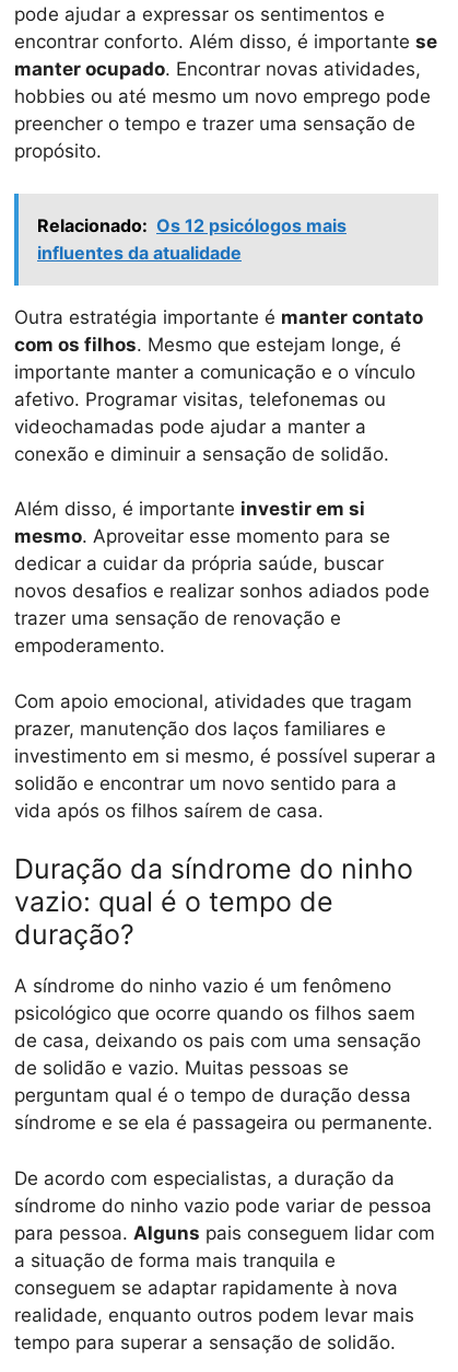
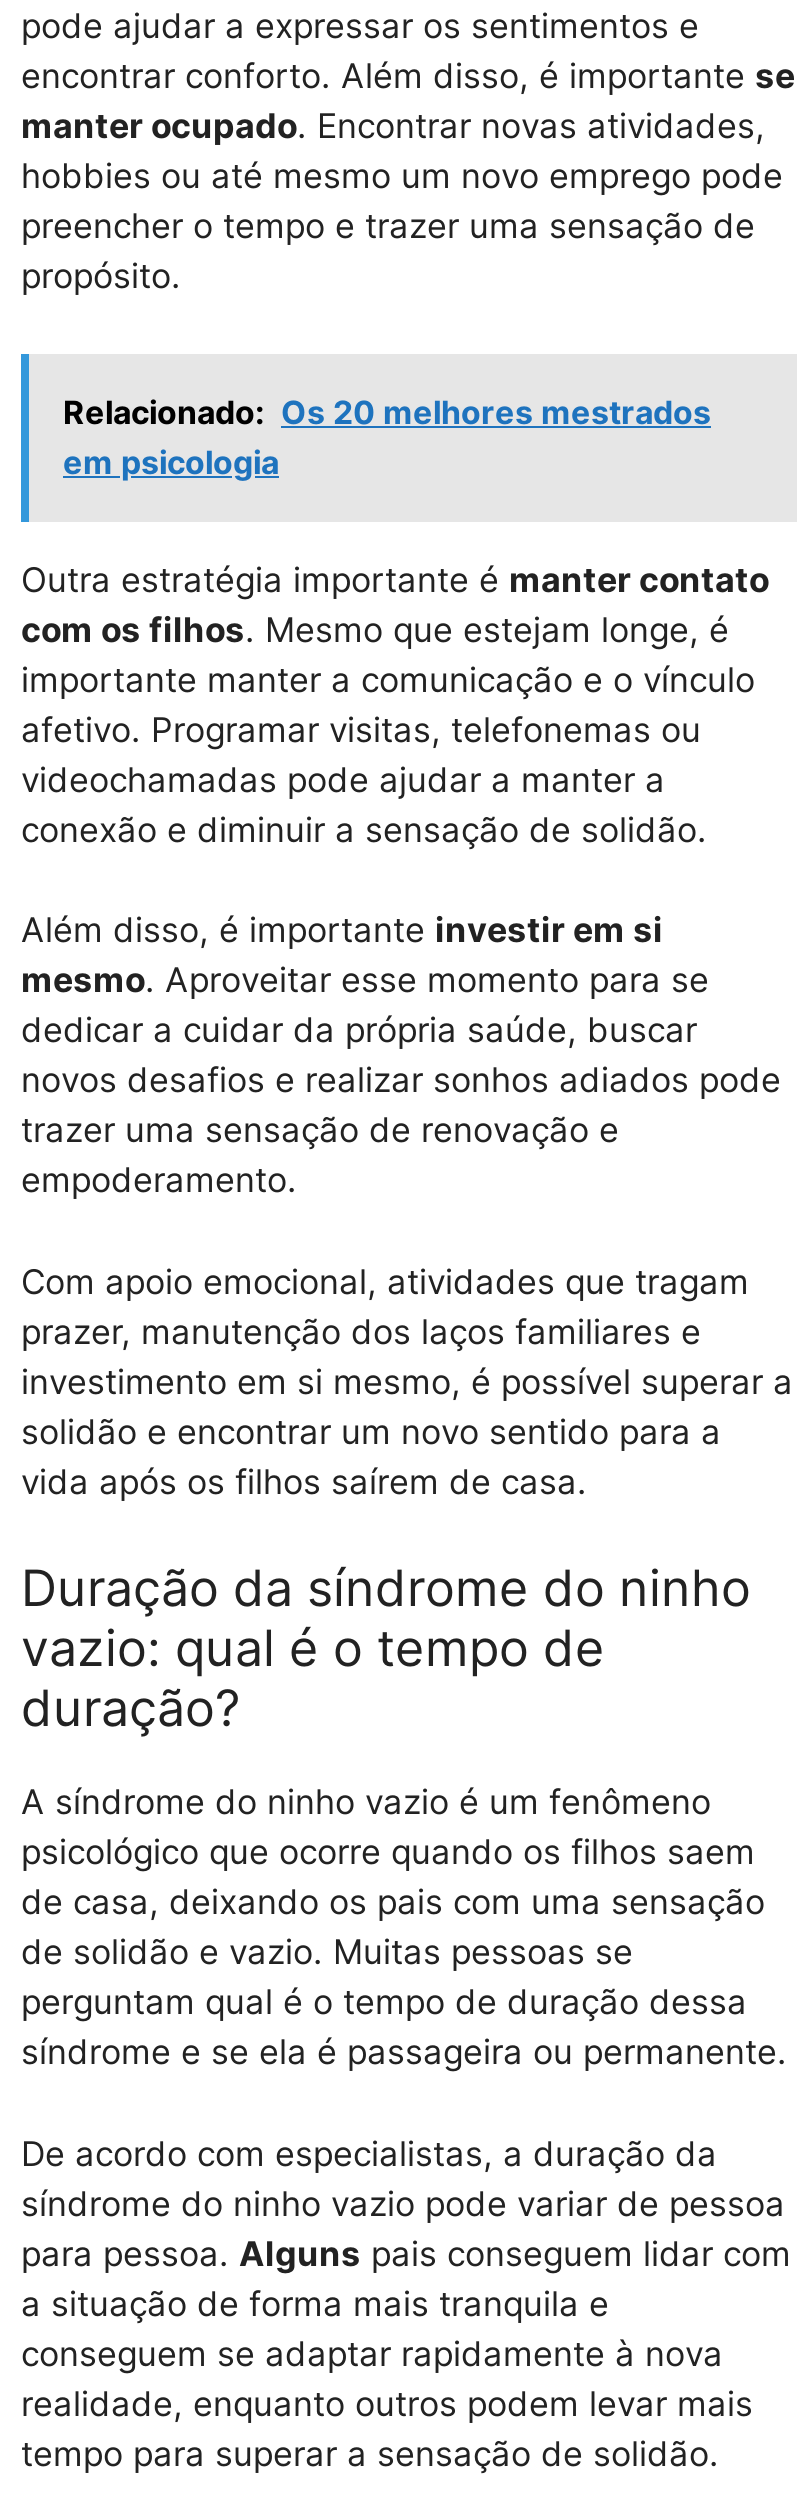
- Relacionado: Os 12 psicólogos mais
- influentes da atualidade
+ Relacionado: Os 20 melhores mestrados
+ em psicologia
